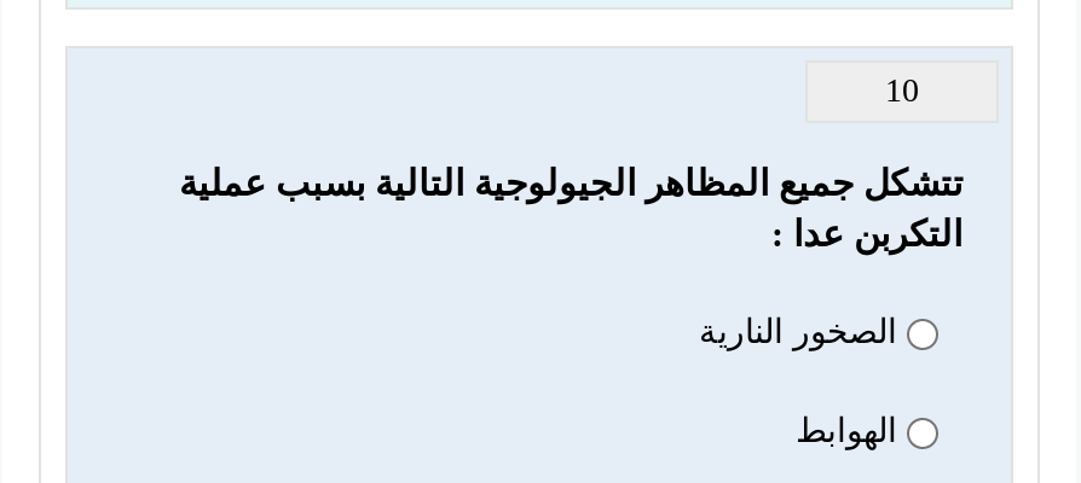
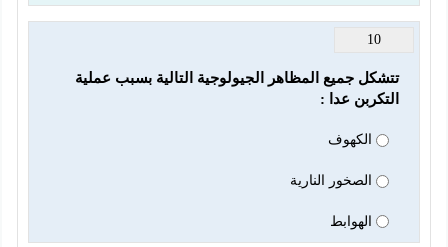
+ الكهوف
